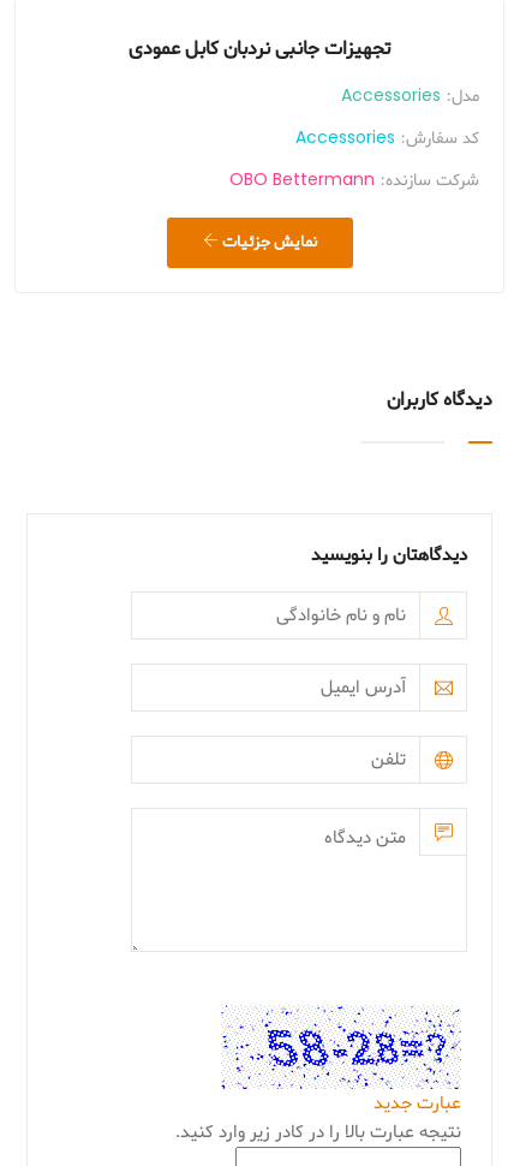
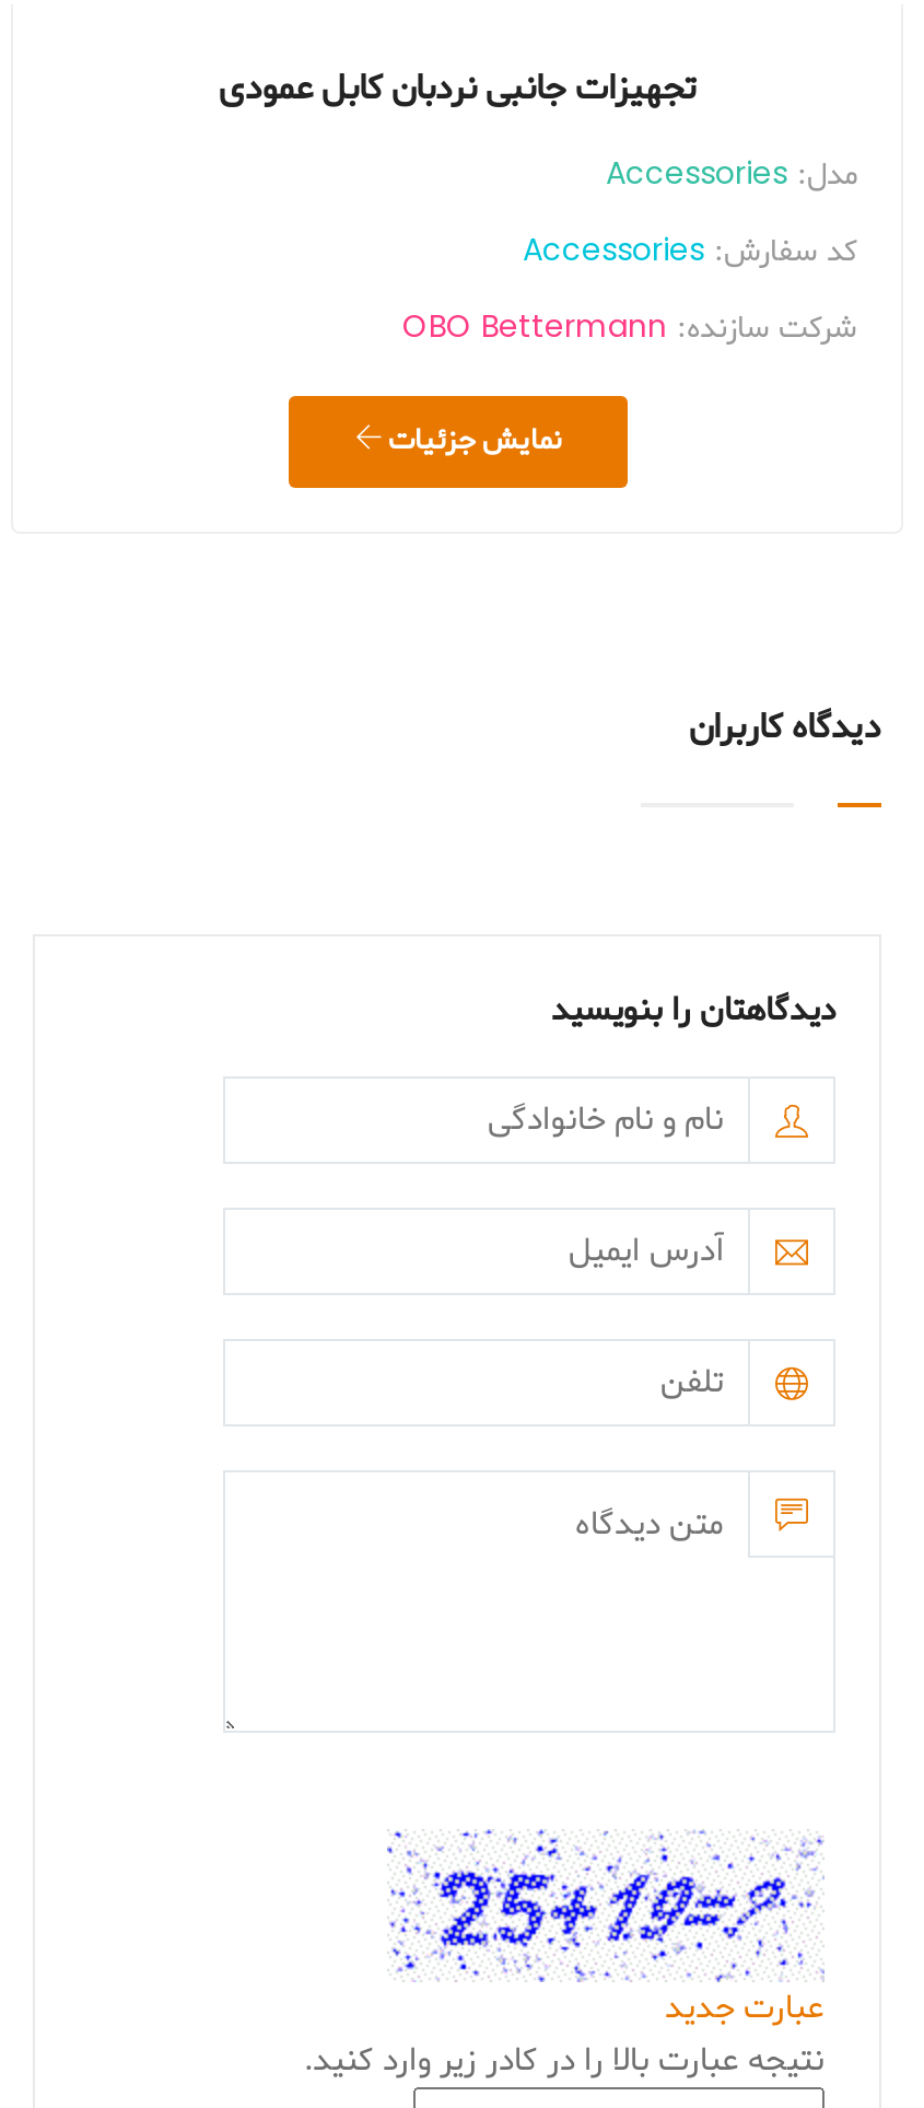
- [image]
+ [image]
